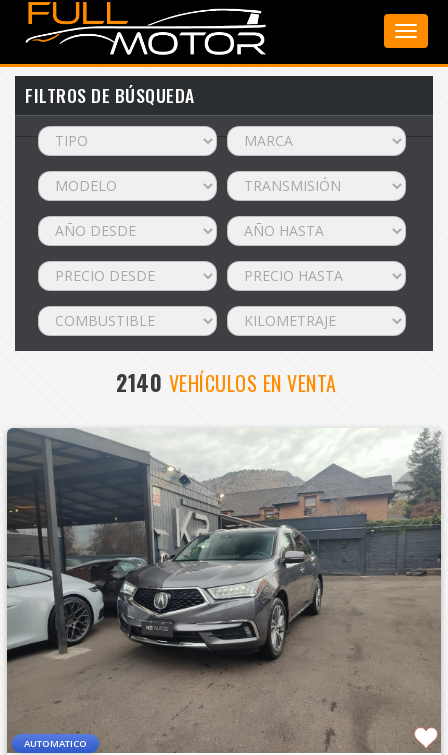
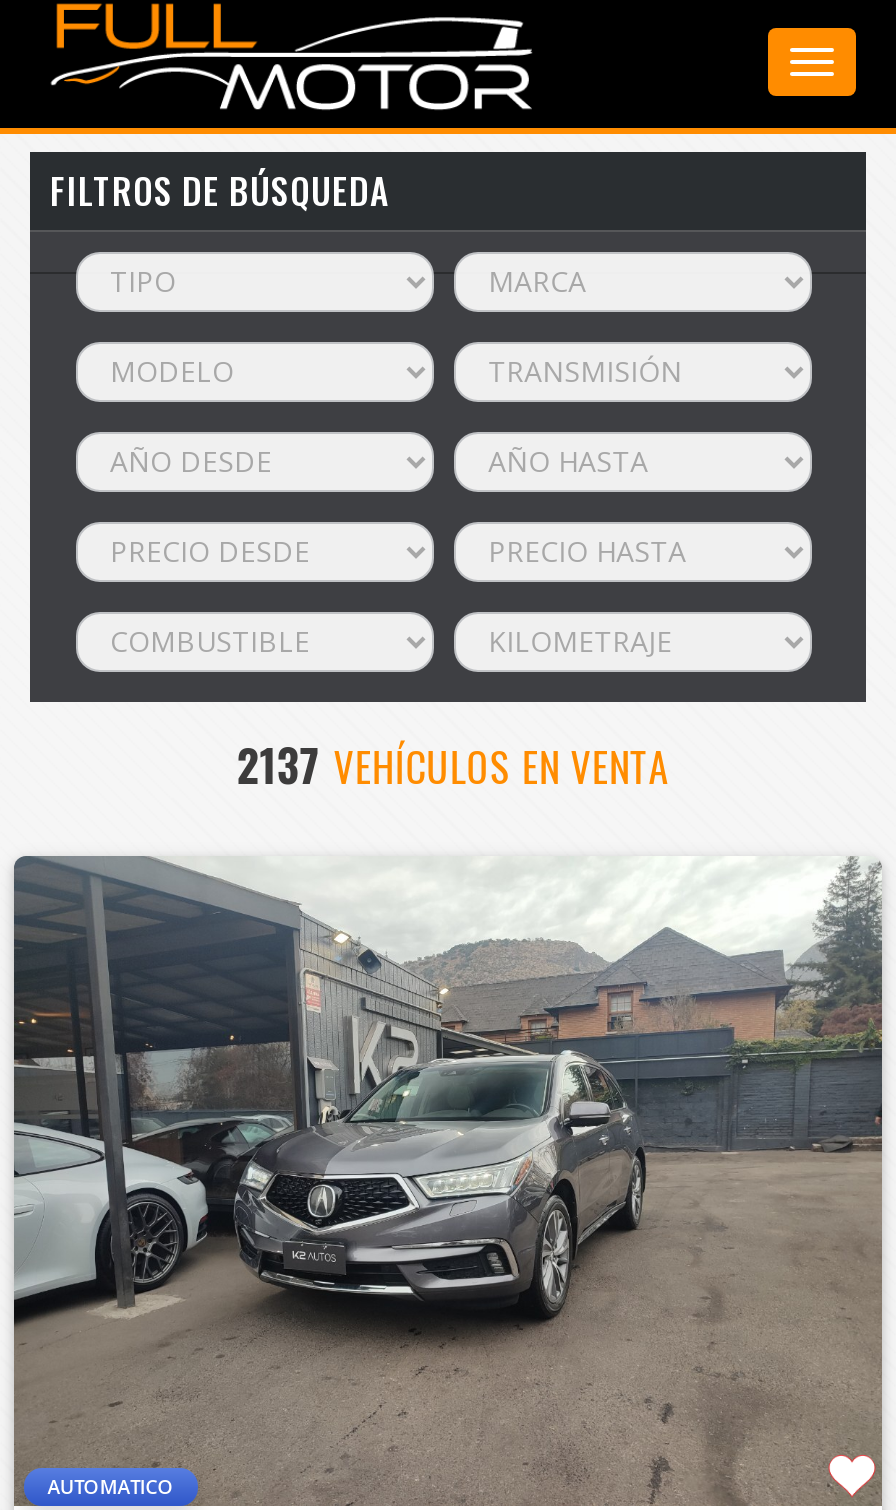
- 2140 VEHÍCULOS EN VENTA
+ 2137 VEHÍCULOS EN VENTA
